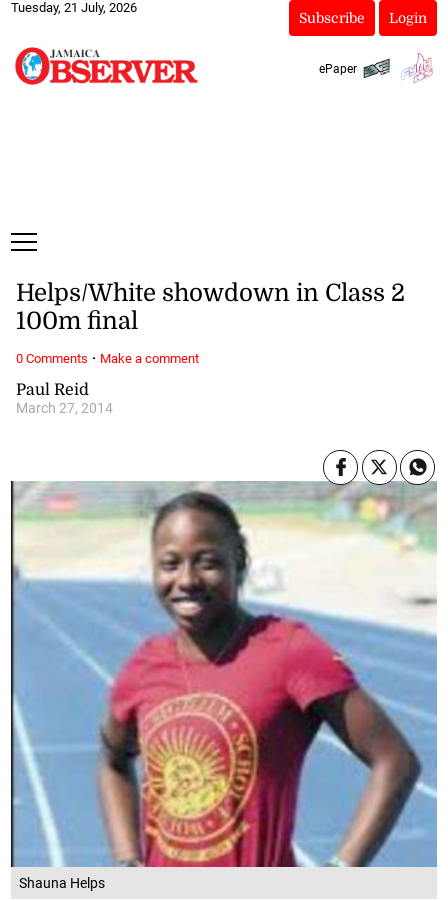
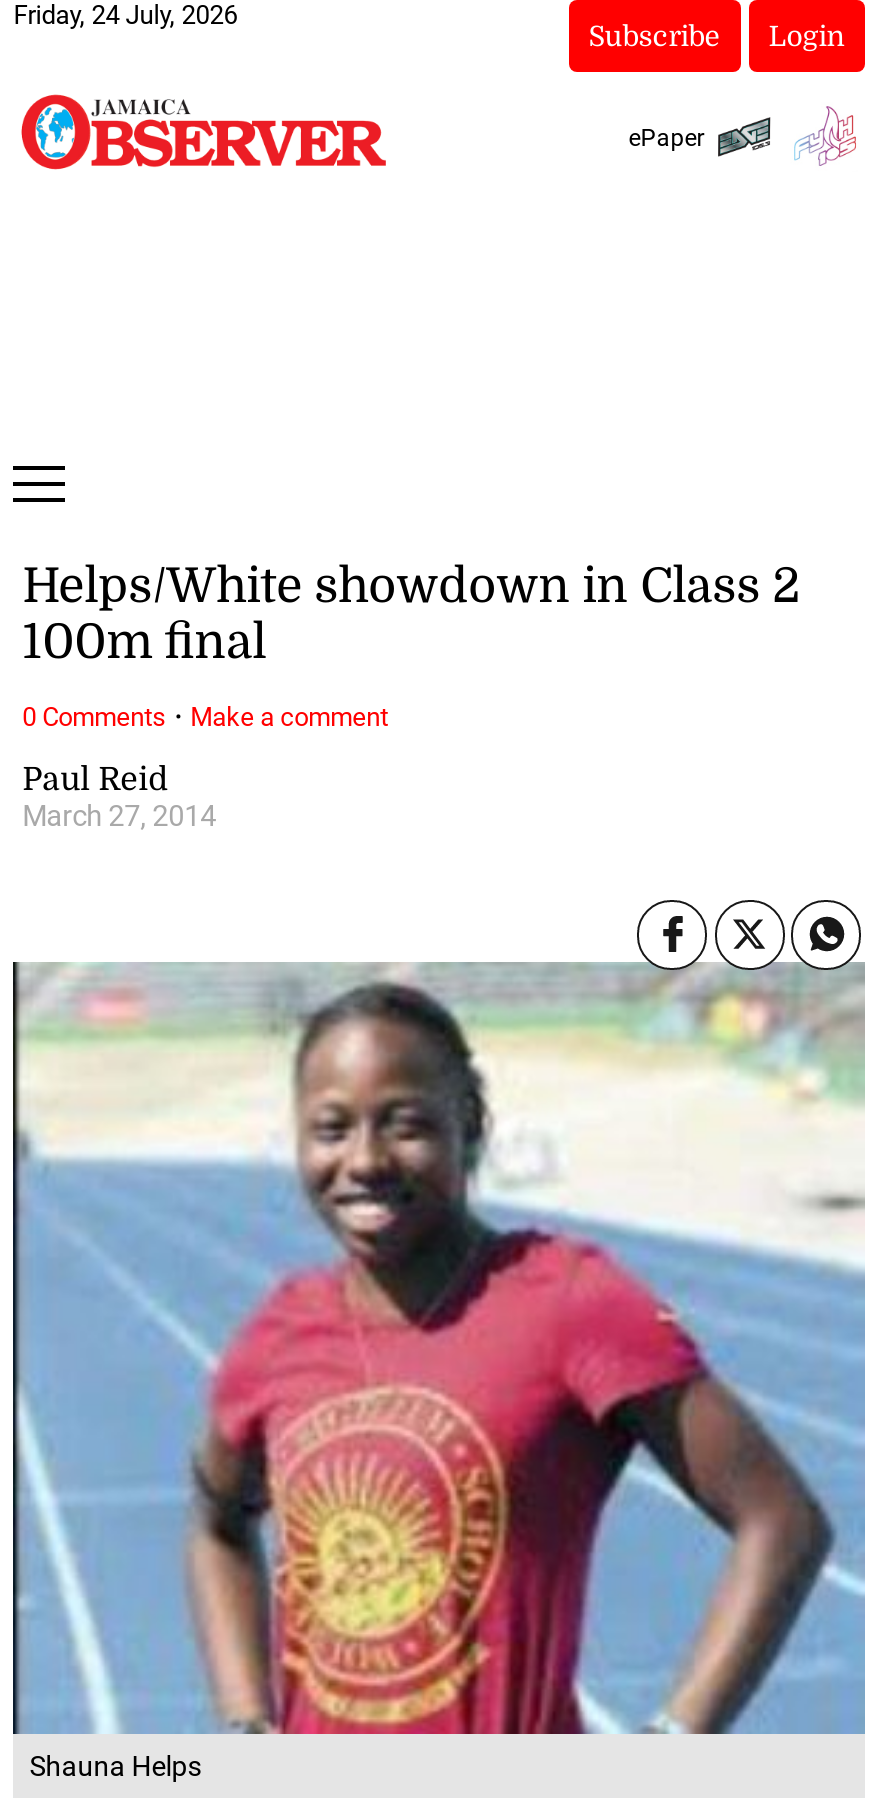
- Tuesday, 21 July, 2026
+ Friday, 24 July, 2026
